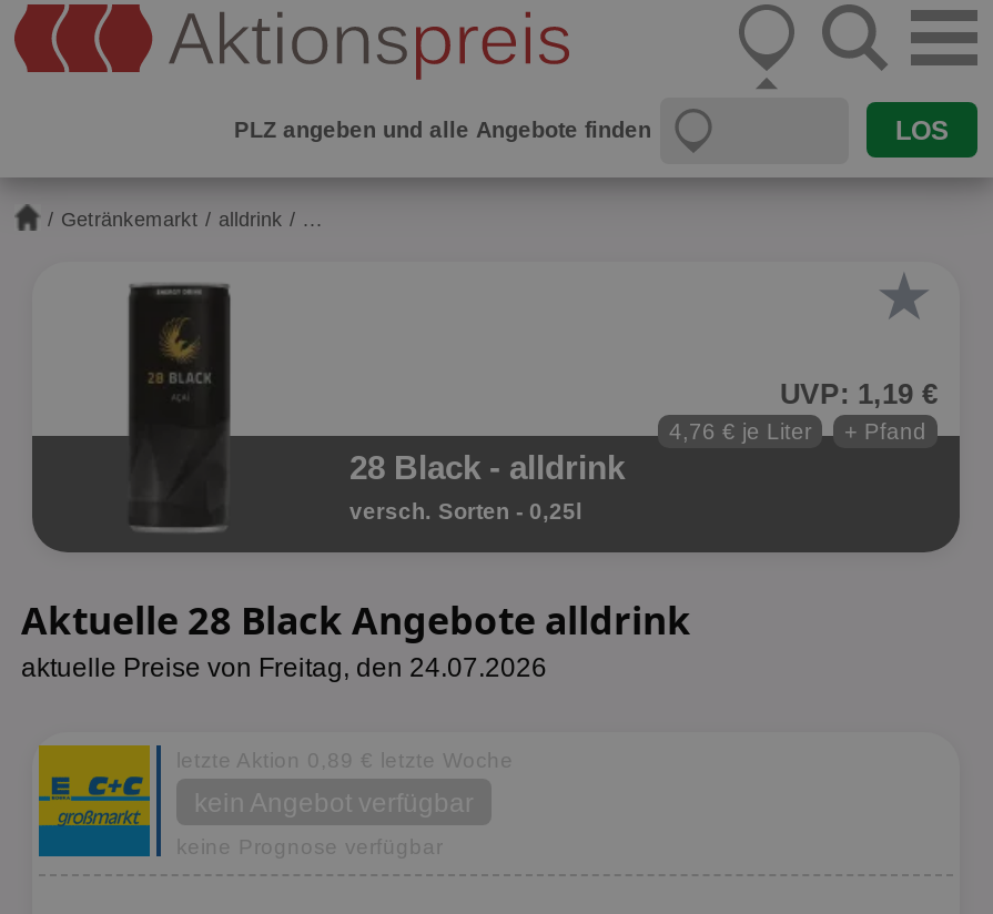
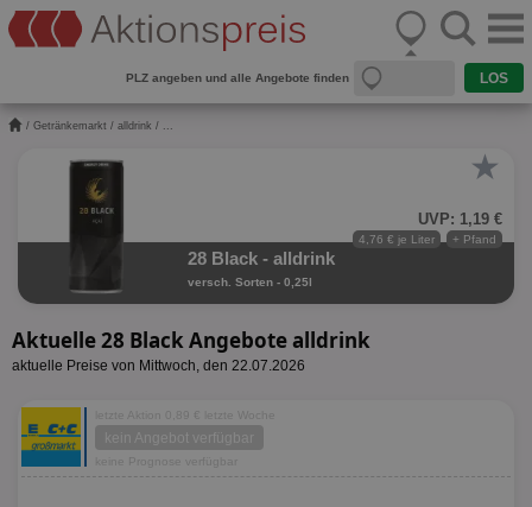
- aktuelle Preise von Freitag, den 24.07.2026
+ aktuelle Preise von Mittwoch, den 22.07.2026
